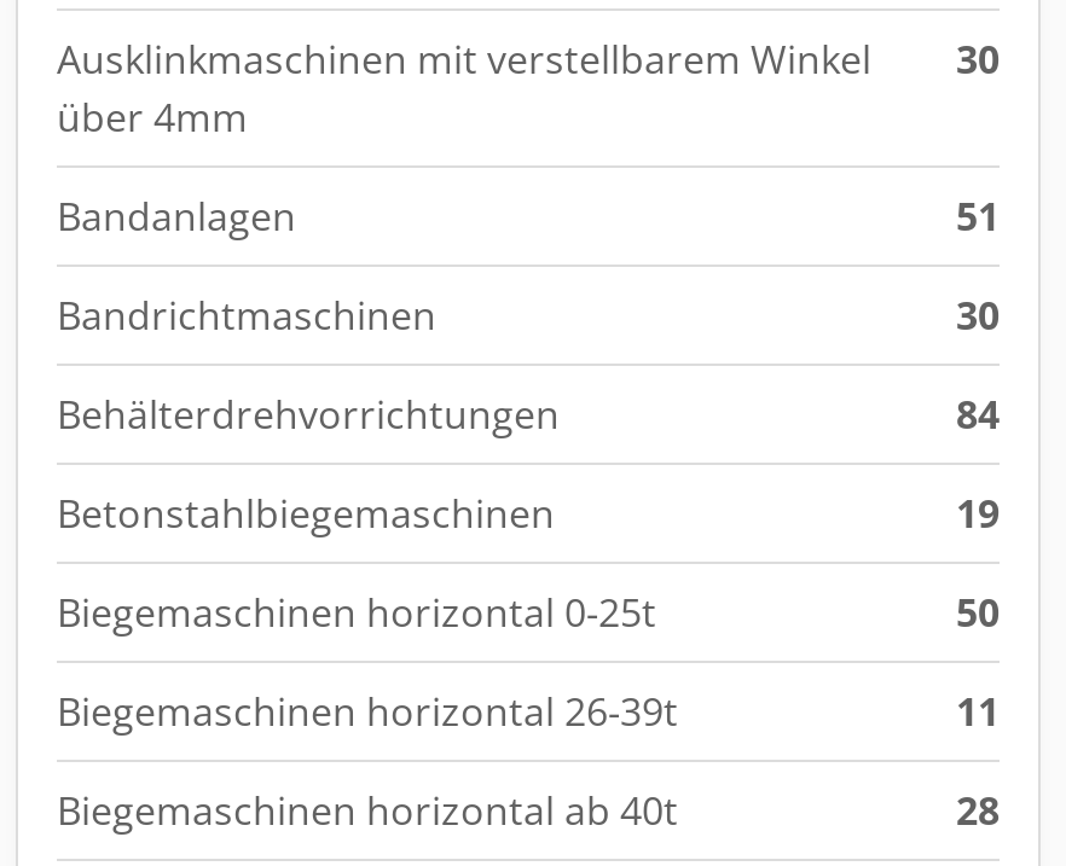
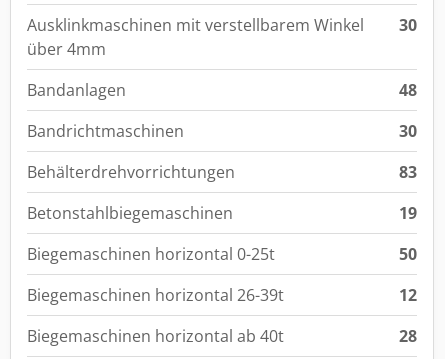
- 51
+ 48

- 84
+ 83

- 11
+ 12
